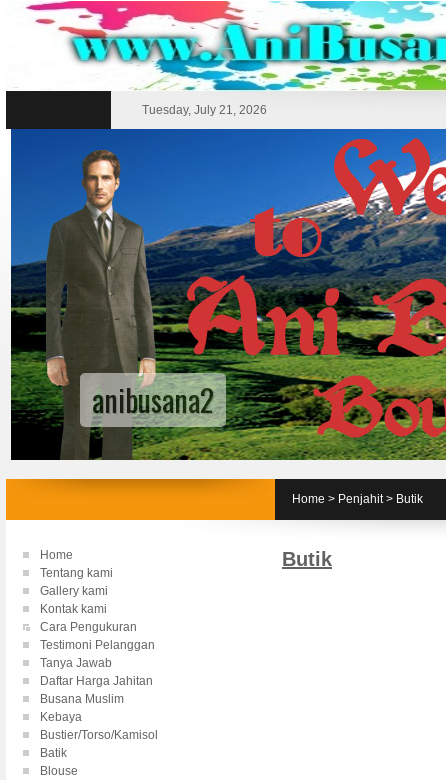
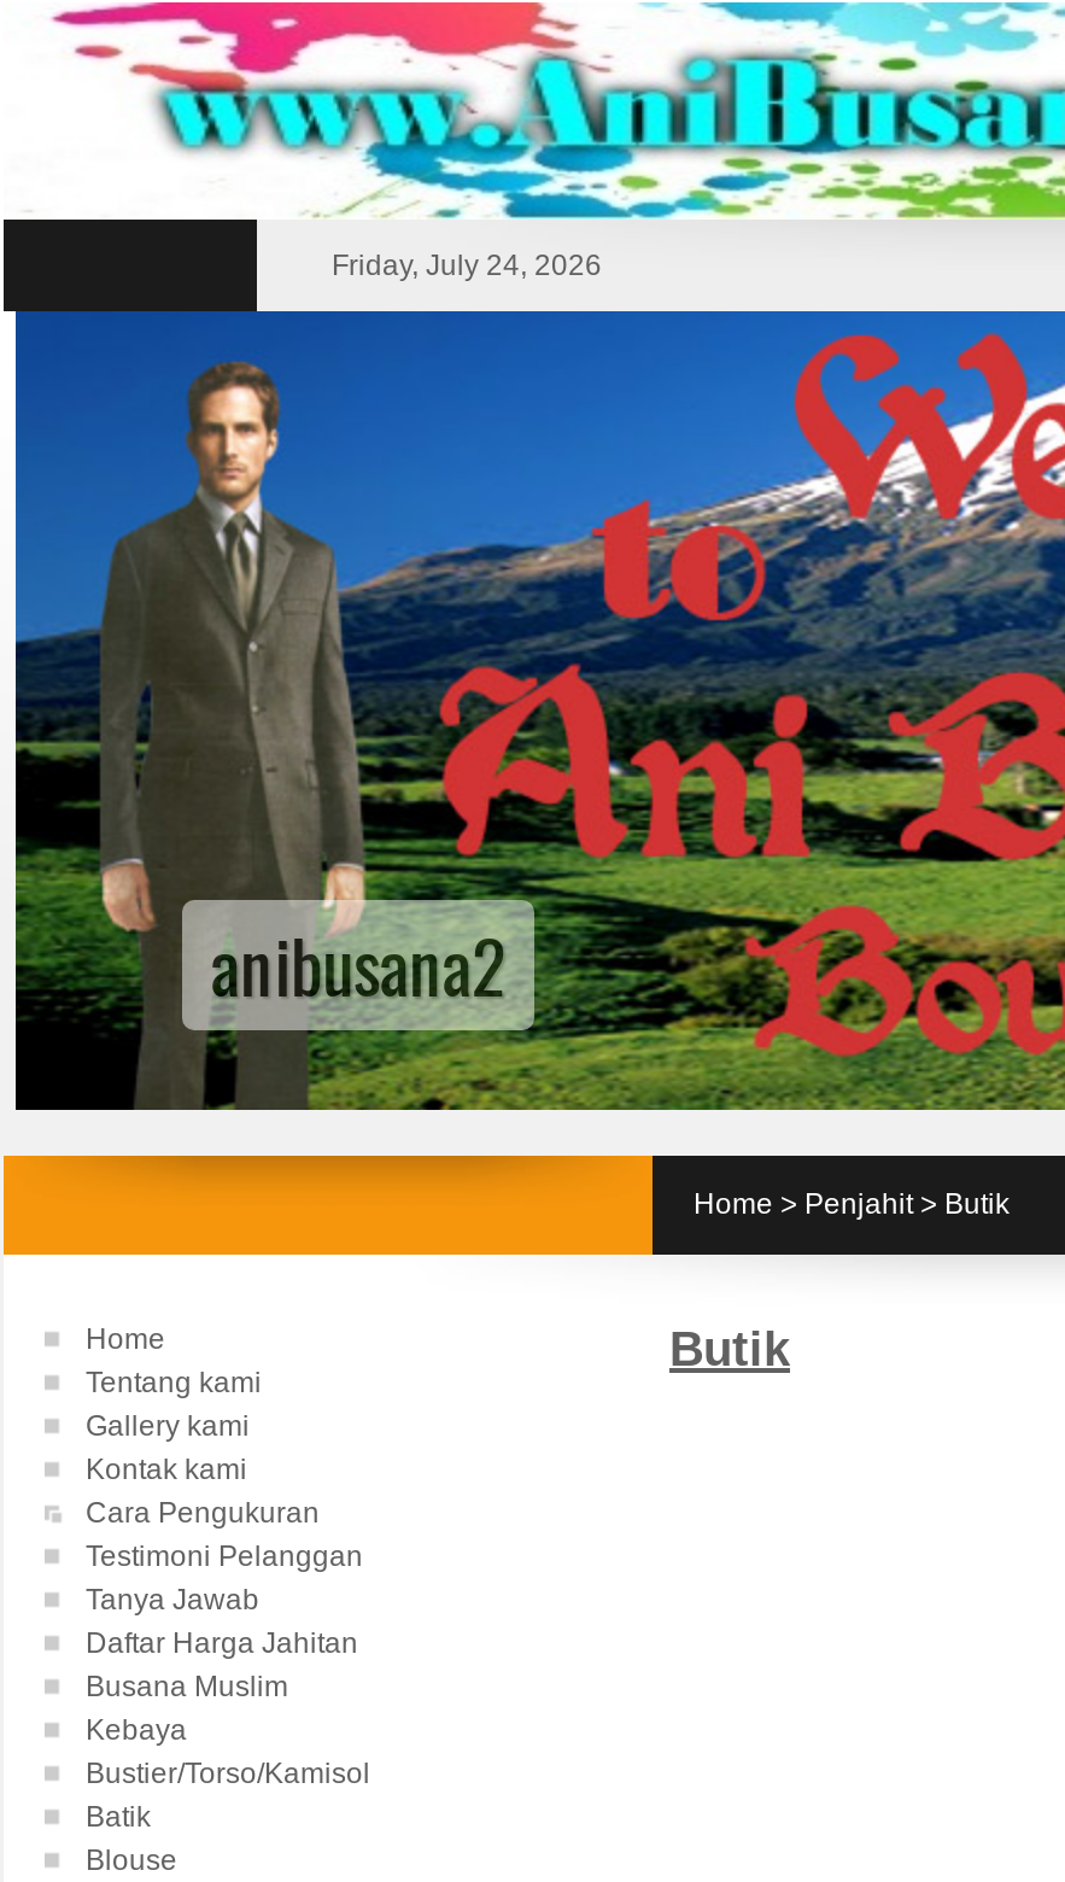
- Tuesday, July 21, 2026
+ Friday, July 24, 2026
